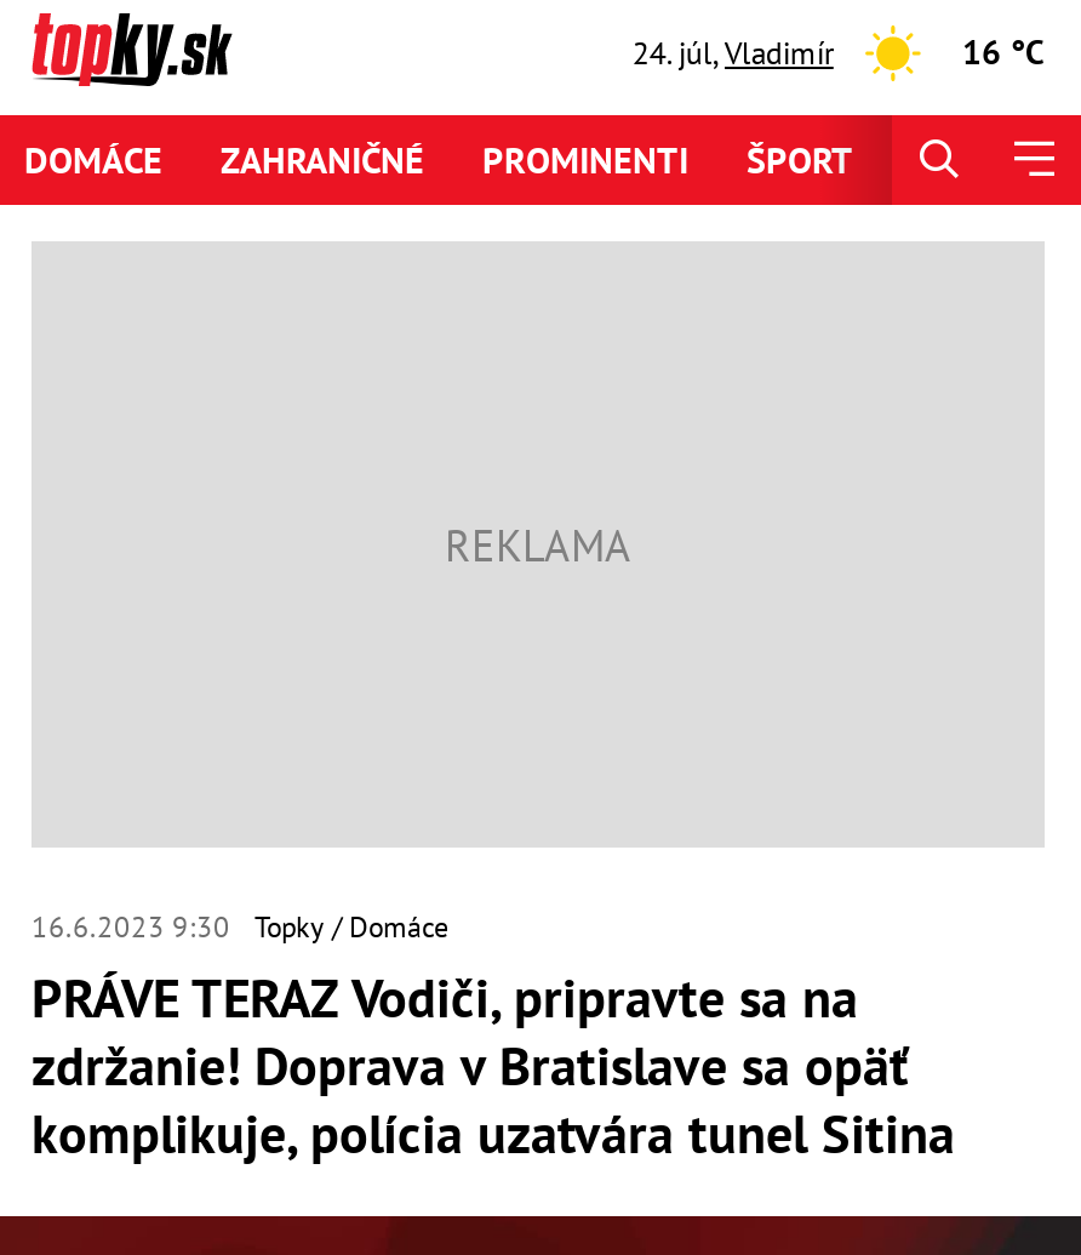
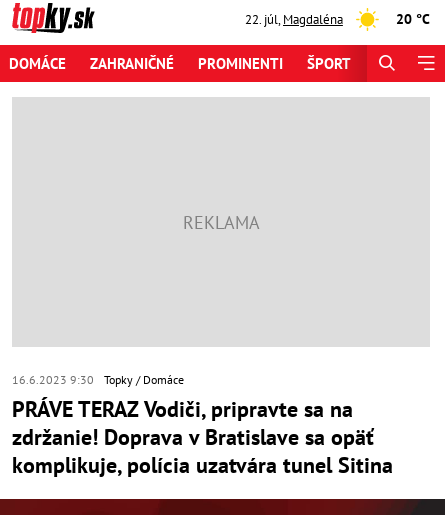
- 24. júl, Vladimír
+ 22. júl, Magdaléna

- 16 °C
+ 20 °C
